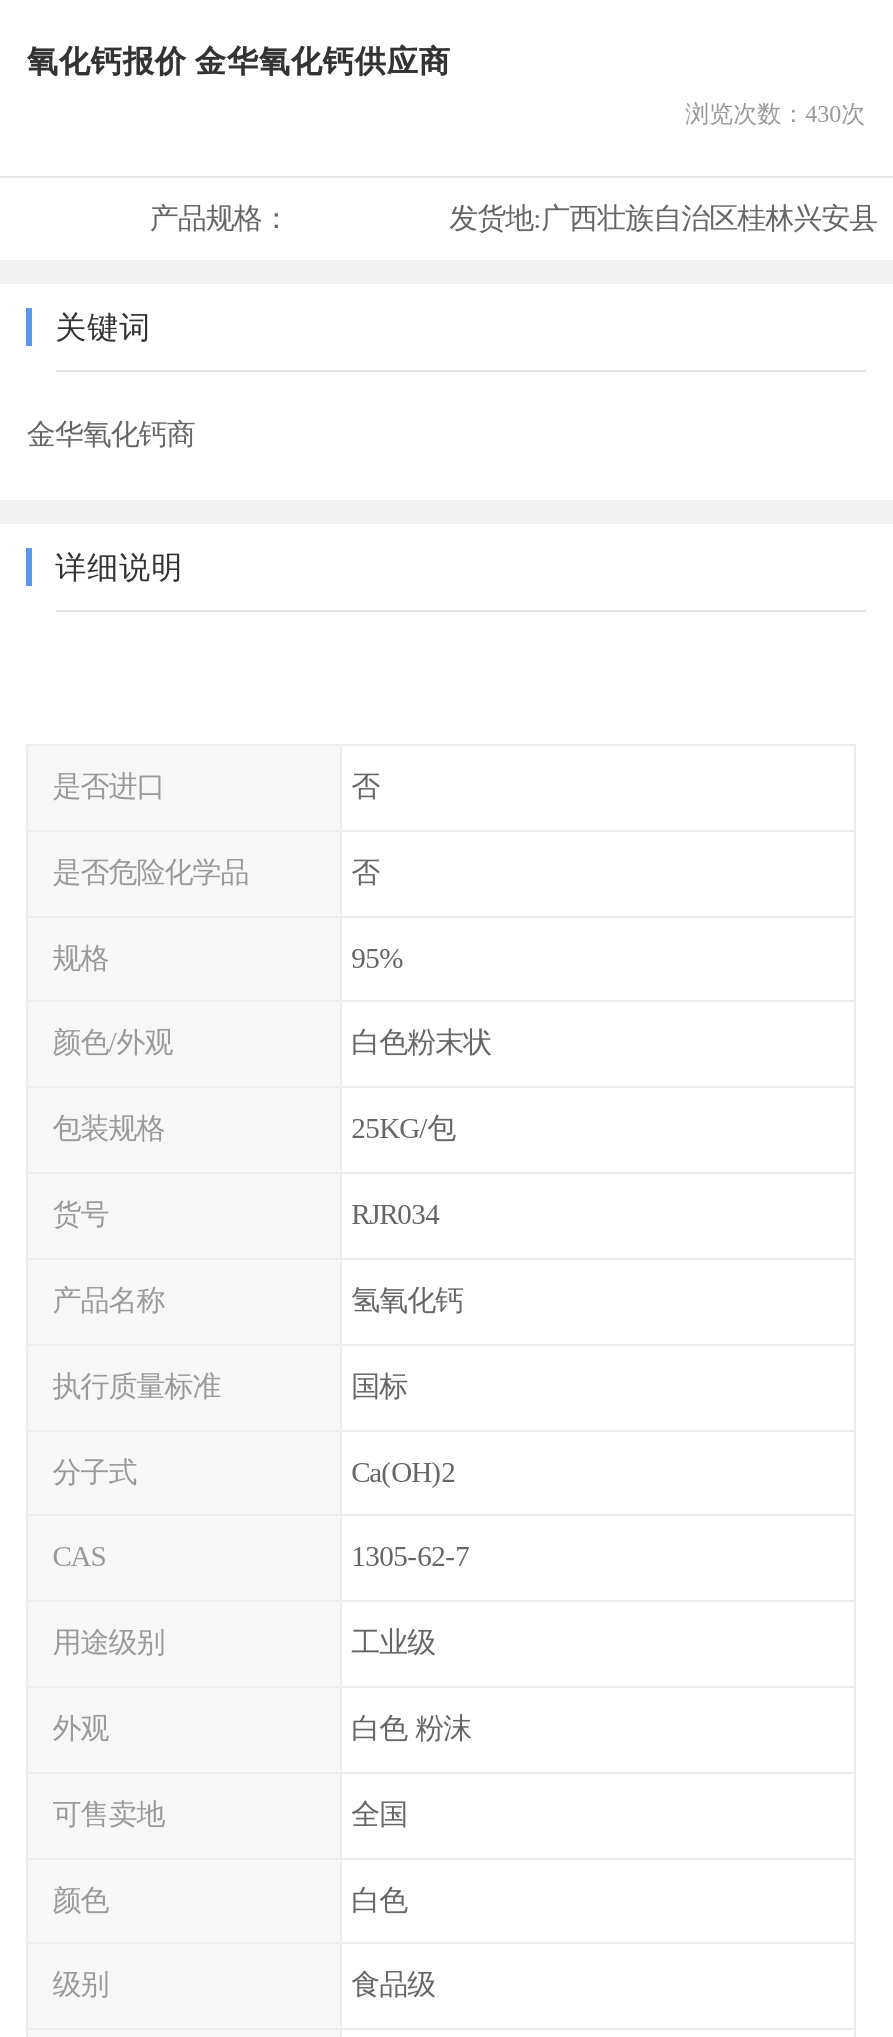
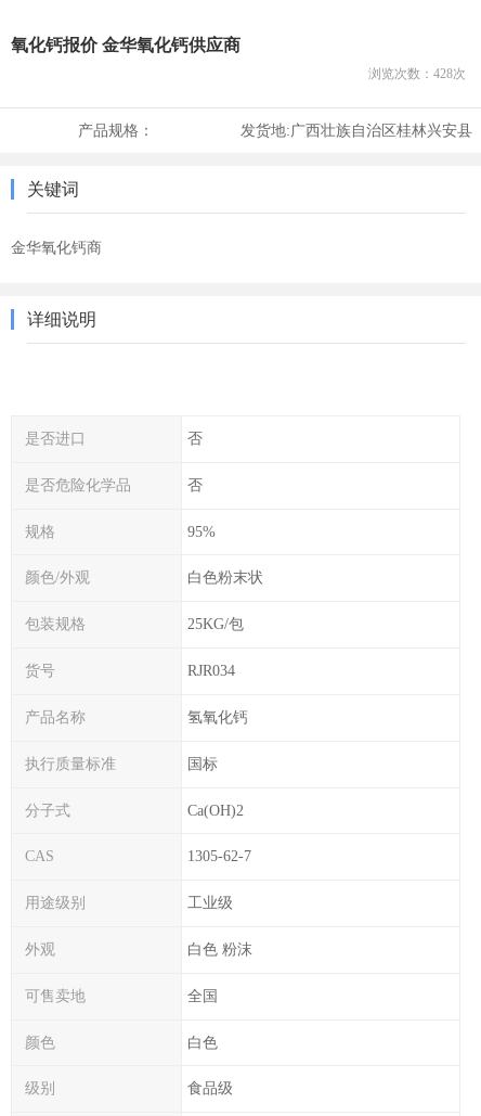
- 浏览次数：430次
+ 浏览次数：428次
